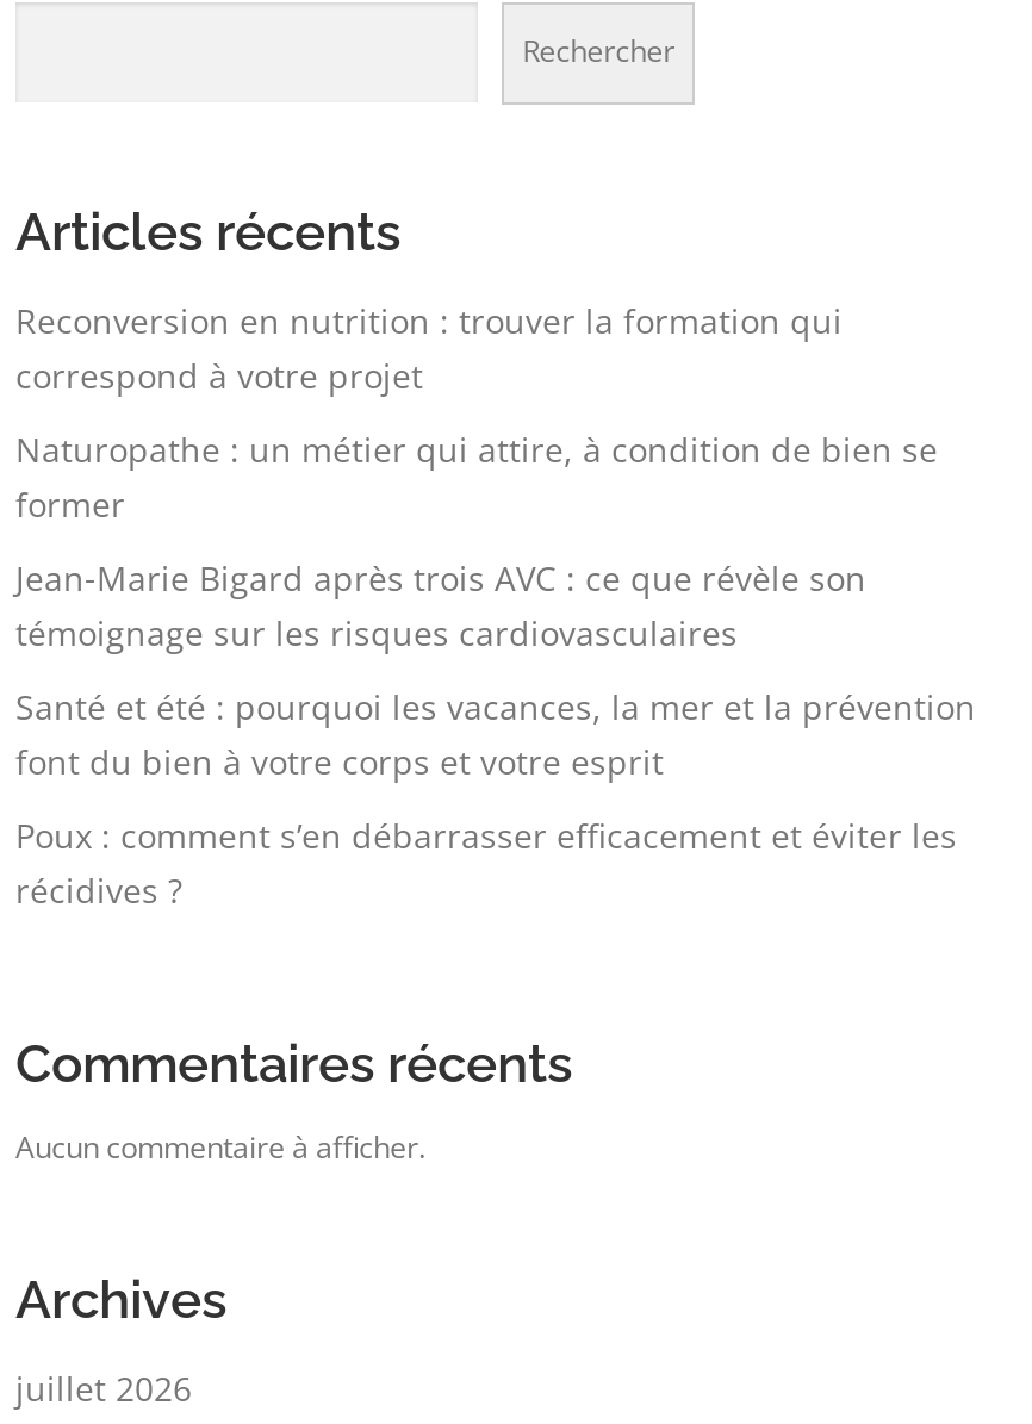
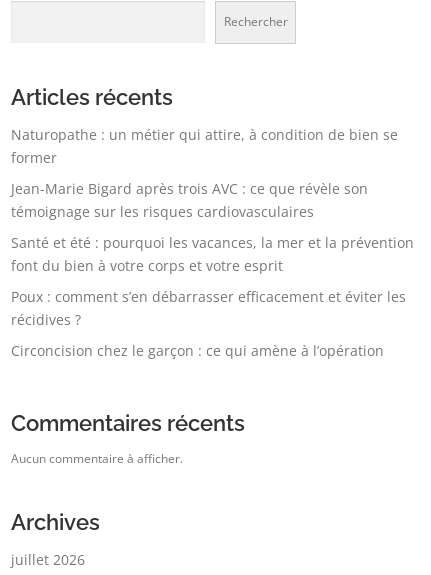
- Reconversion en nutrition : trouver la formation qui
- correspond à votre projet

moved up: Naturopathe : un métier qui attire, à condition de bien se | former | Jean-Marie Bigard après trois AVC : ce que révèle son | témoignage sur les risques cardiovasculaires | Santé et été : pourquoi les vacances, la mer et la prévention | font du bien à votre corps et votre esprit | Poux : comment s’en débarrasser efficacement et éviter les | récidives ?

+ Circoncision chez le garçon : ce qui amène à l’opération
